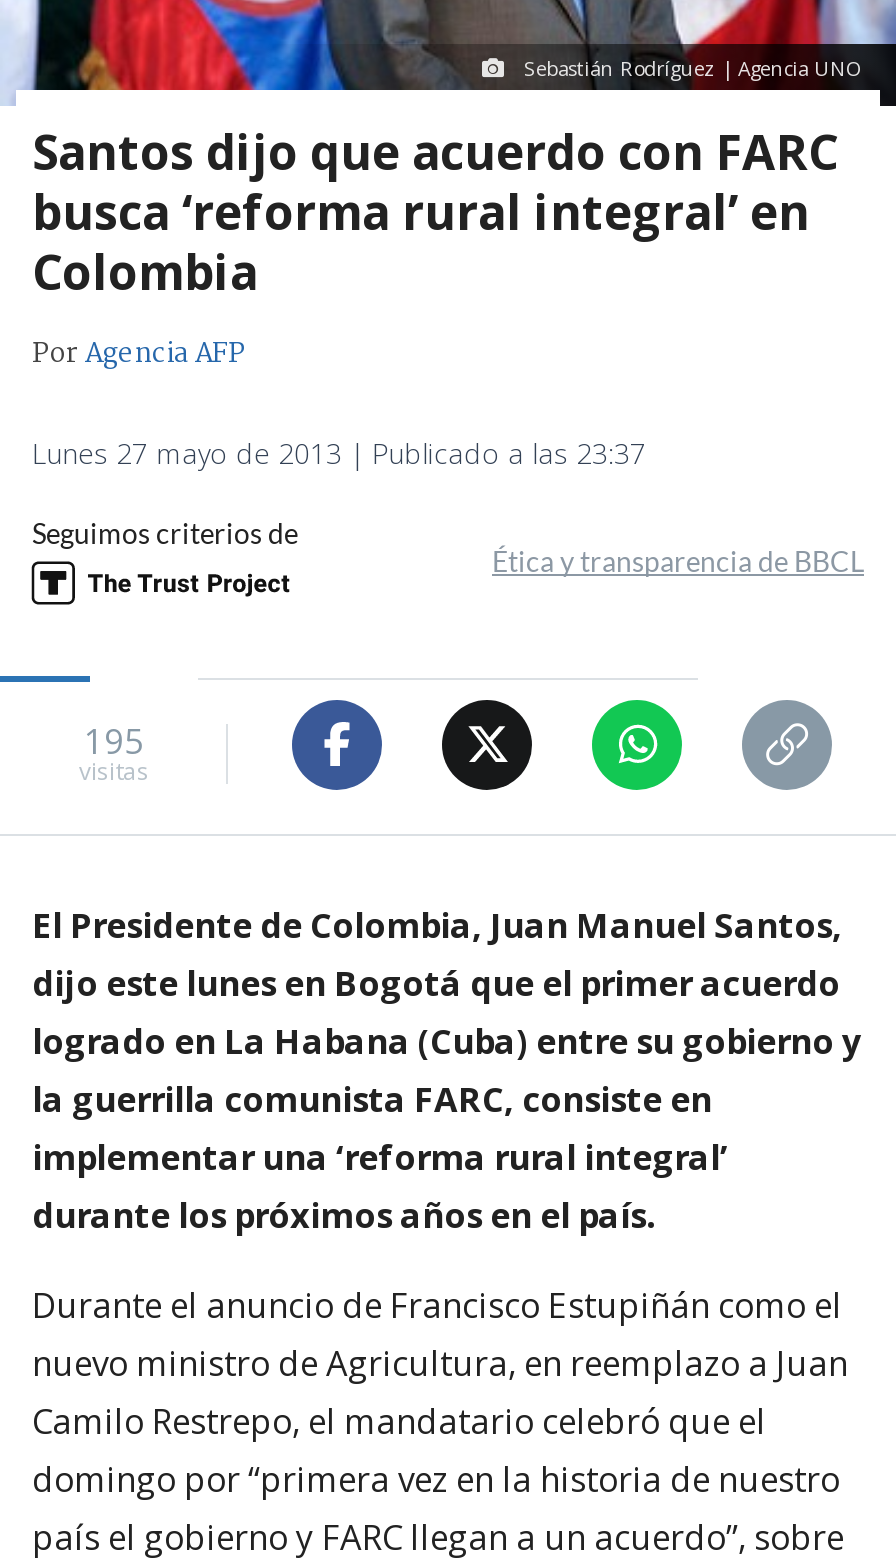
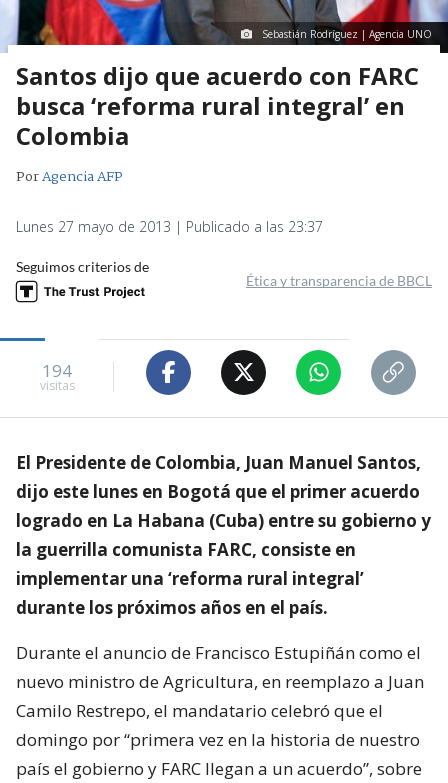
- 195
+ 194
